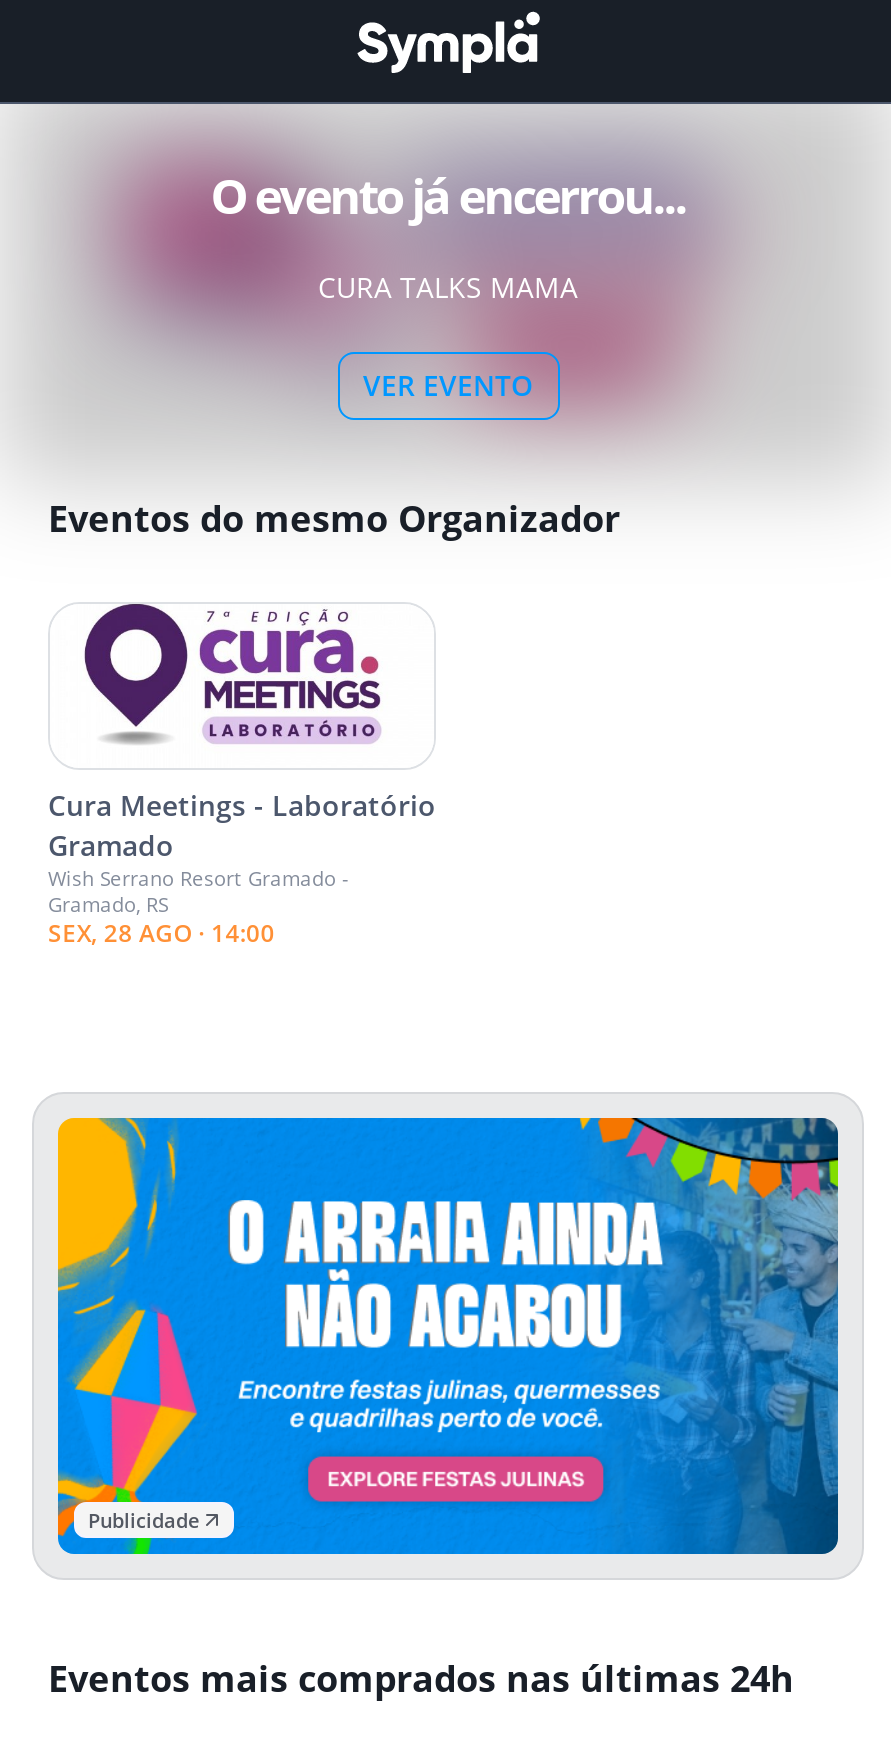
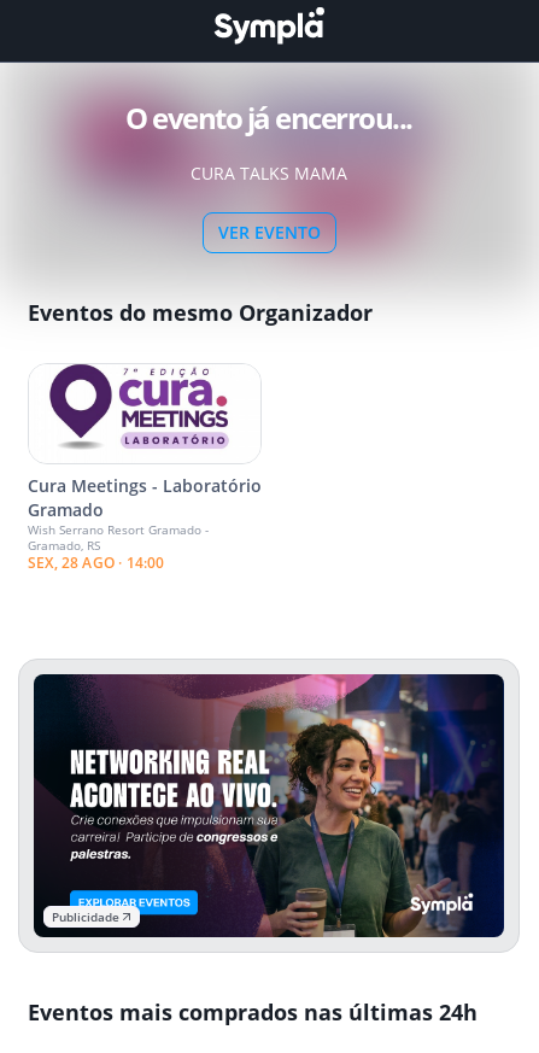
- [image]
+ [image]
